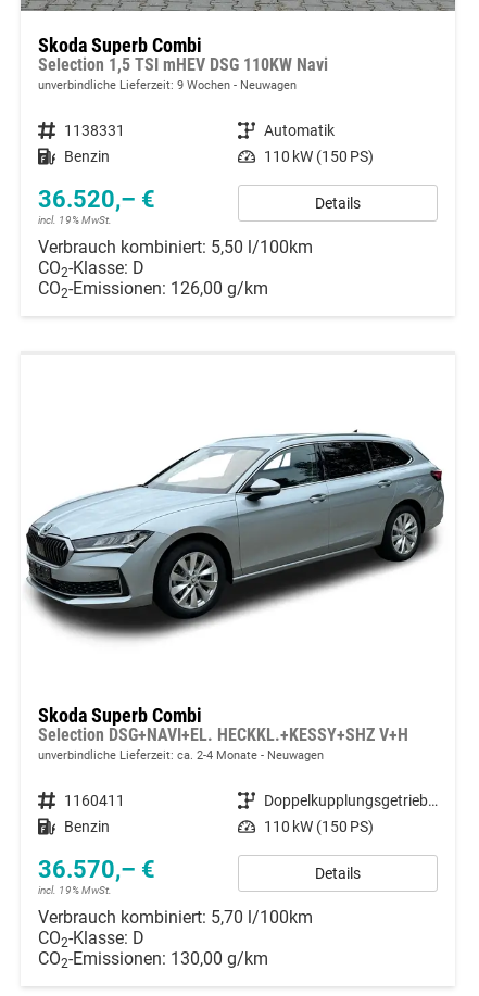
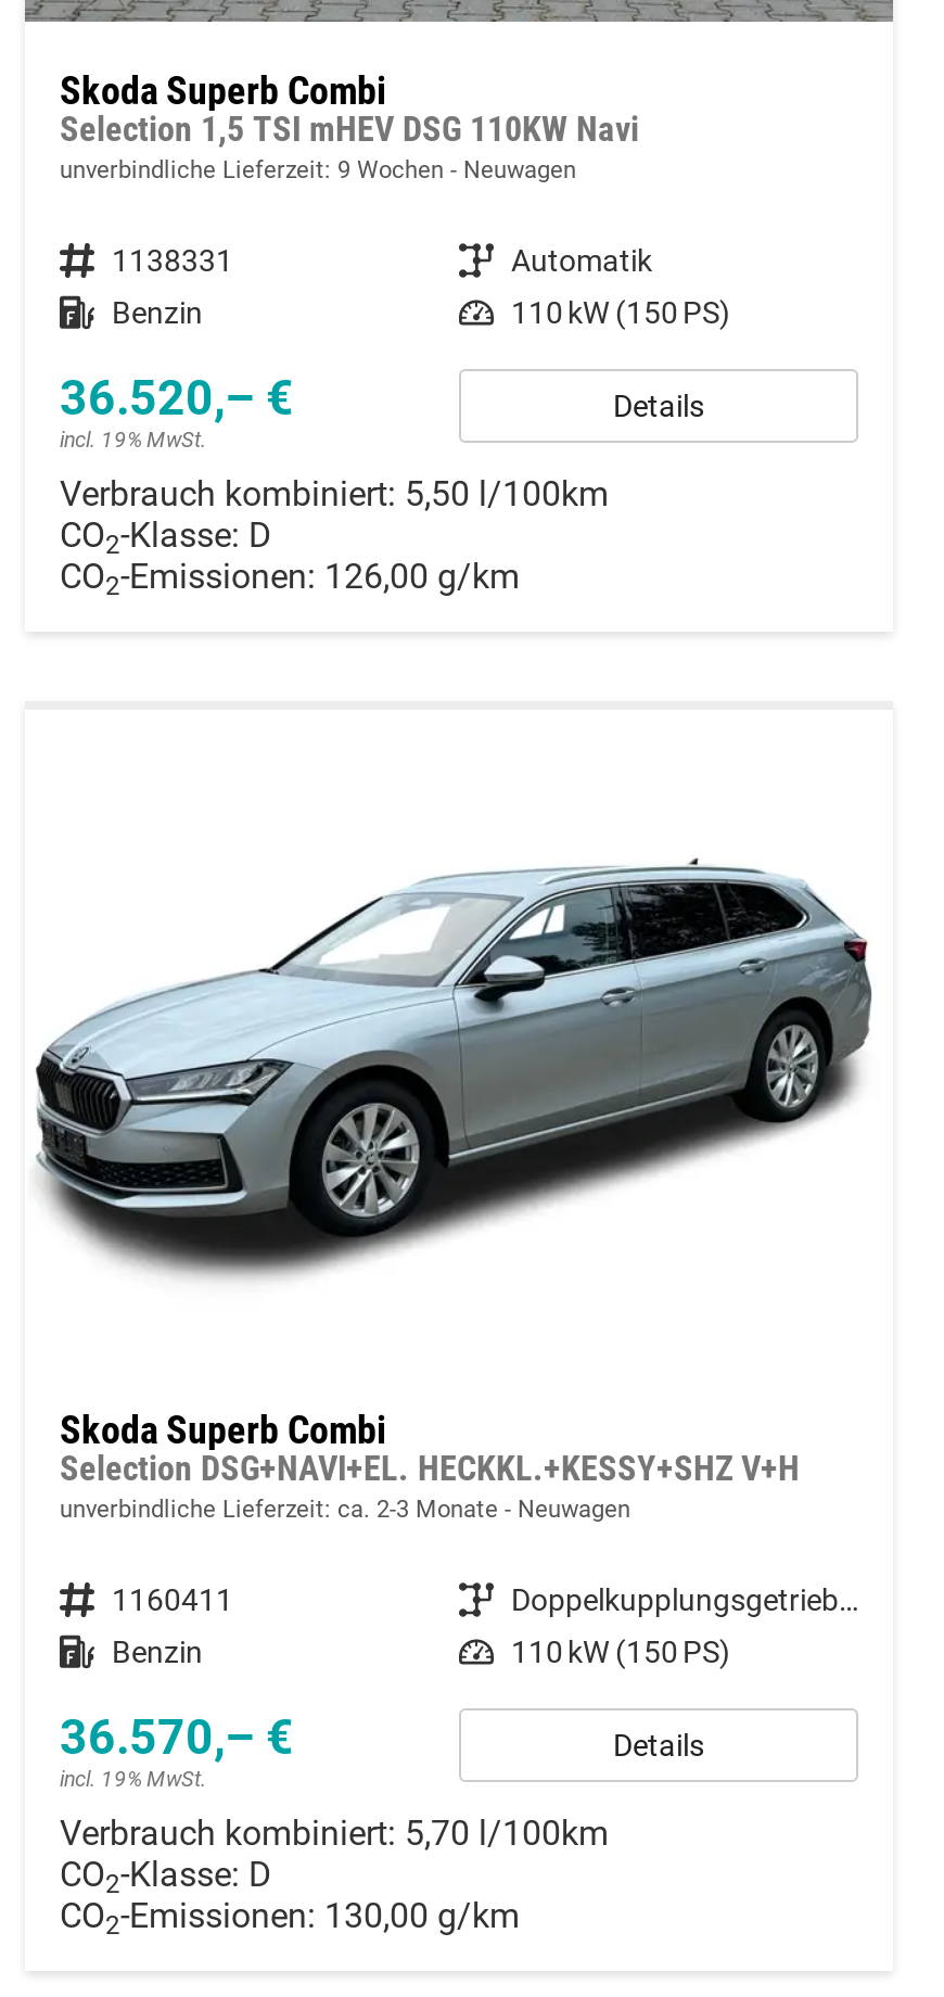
- unverbindliche Lieferzeit: ca. 2-4 Monate Neuwagen
+ unverbindliche Lieferzeit: ca. 2-3 Monate Neuwagen
